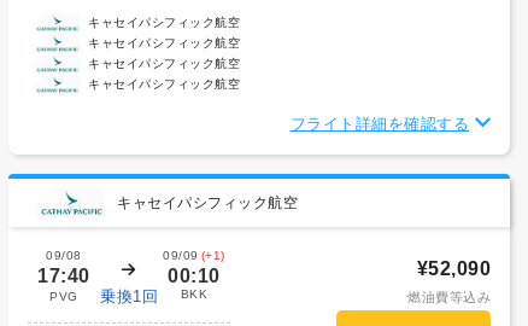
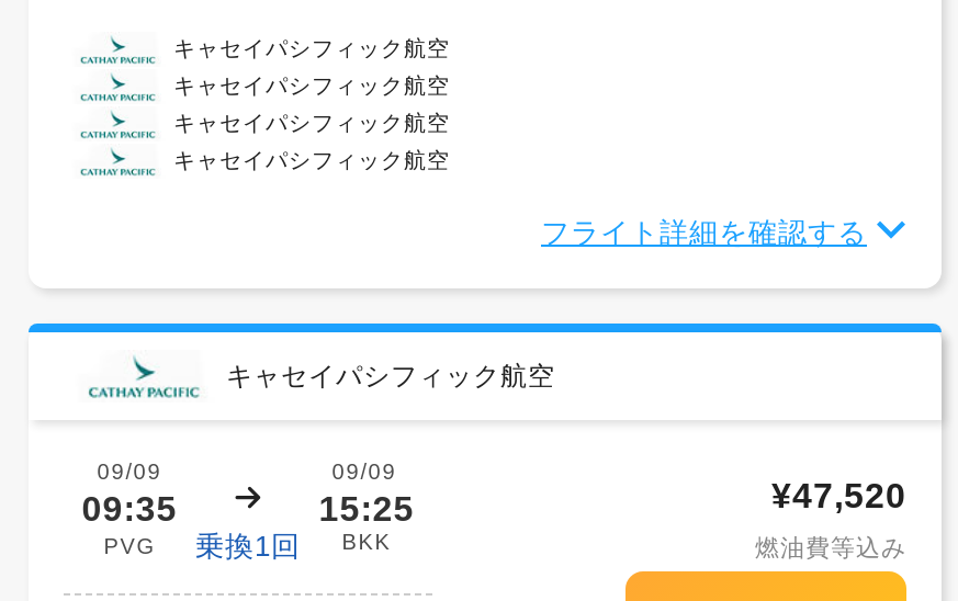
- 09/08
+ 09/09

- 09/09 (+1)
- 00:10
+ 09/09
+ 15:25

- ¥52,090
+ ¥47,520

- 17:40
+ 09:35
